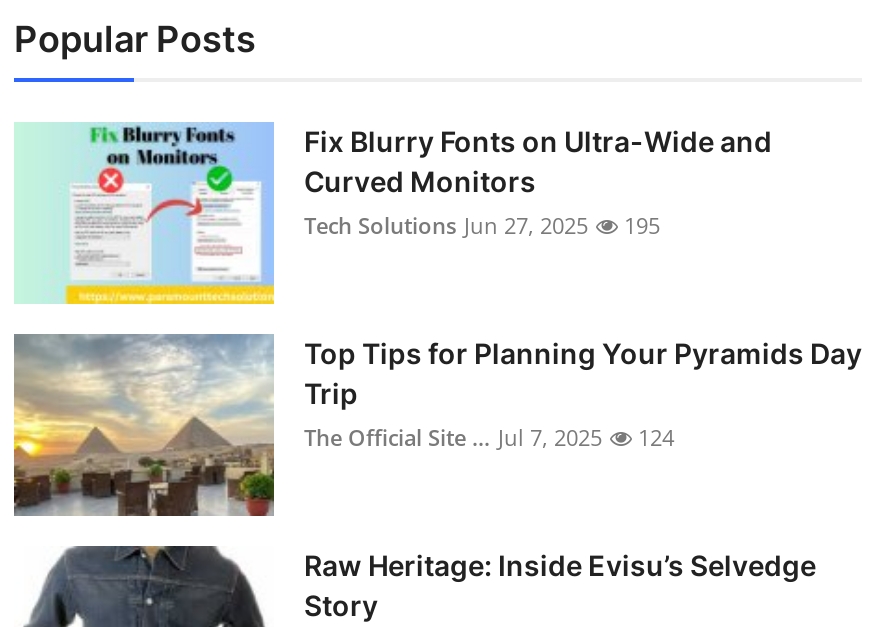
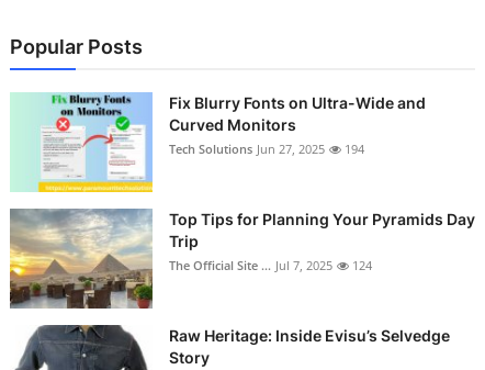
- Tech Solutions Jun 27, 2025 195
+ Tech Solutions Jun 27, 2025 194
